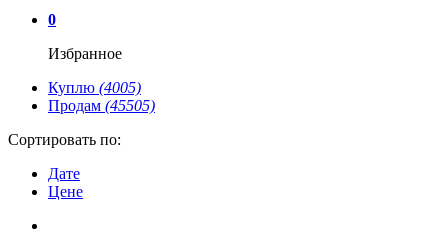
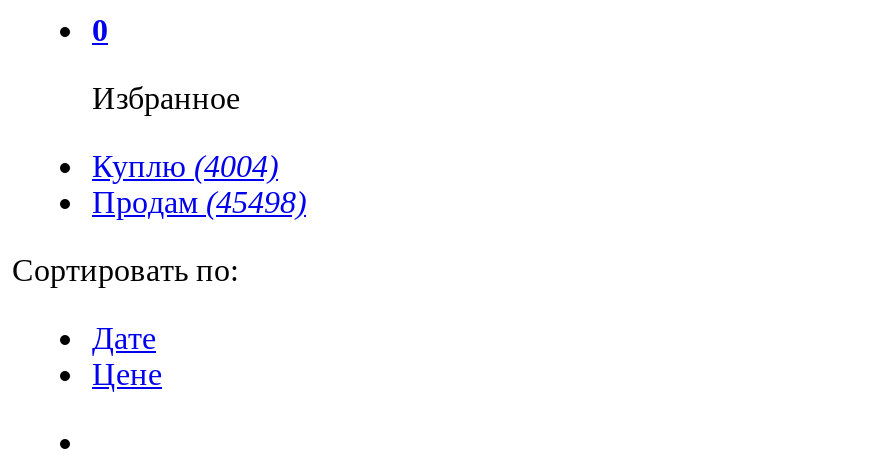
- Куплю (4005)
+ Куплю (4004)

- Продам (45505)
+ Продам (45498)
